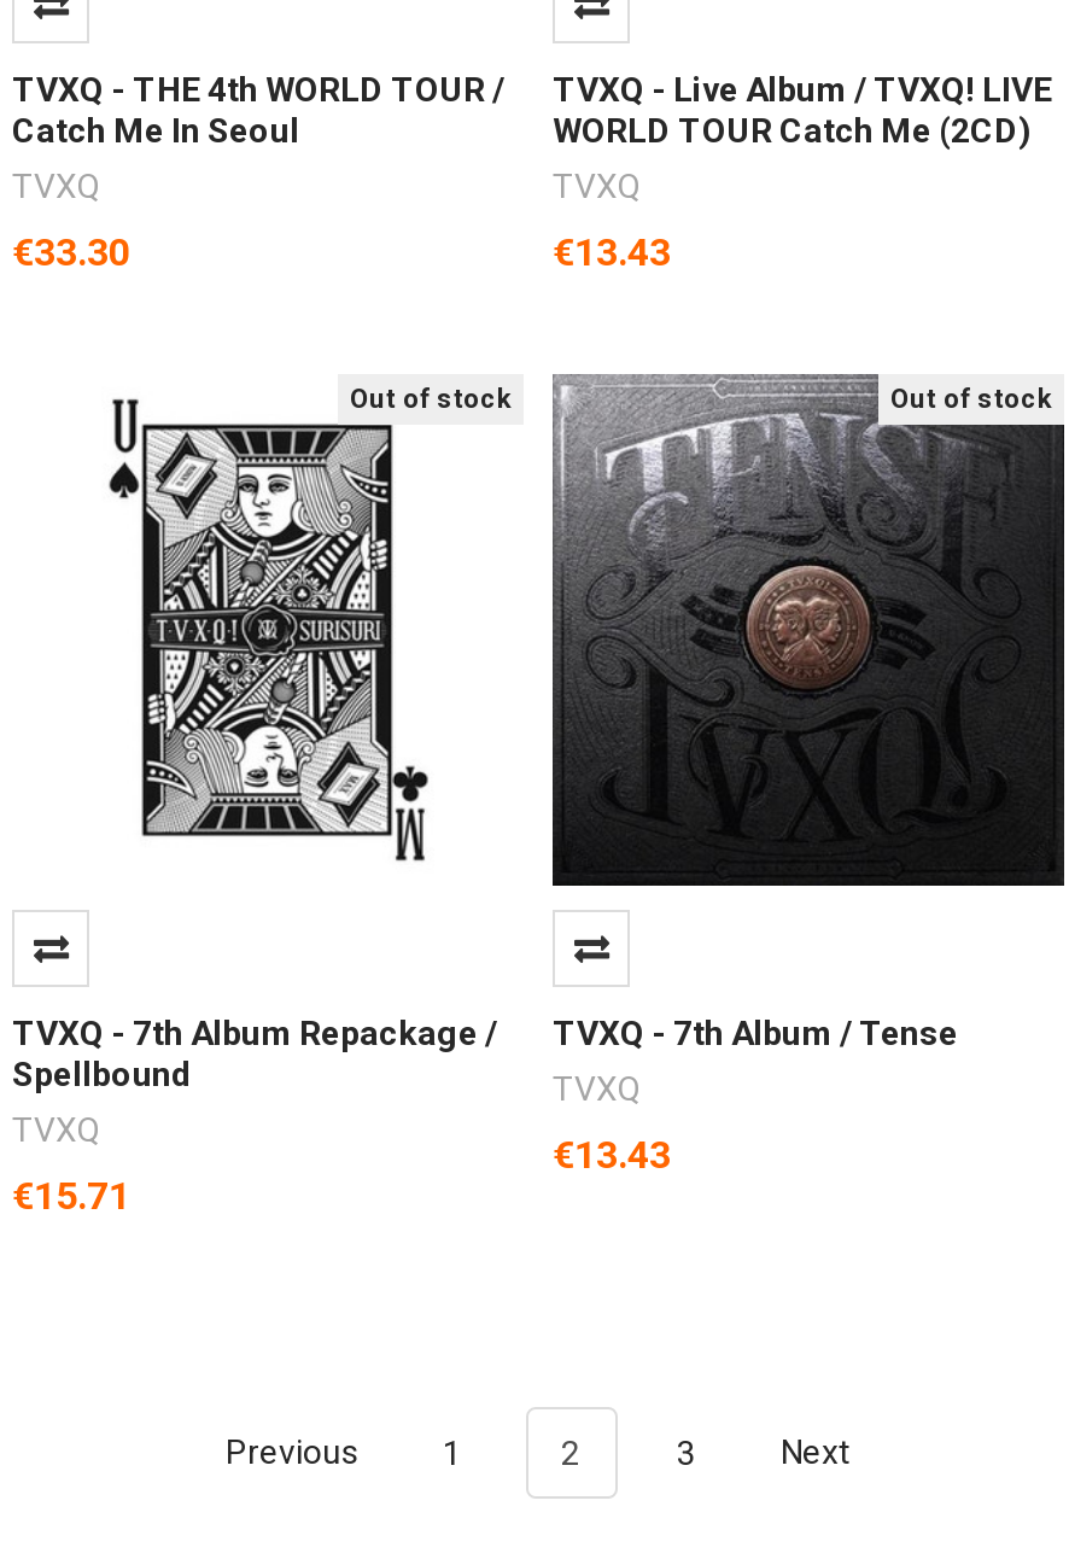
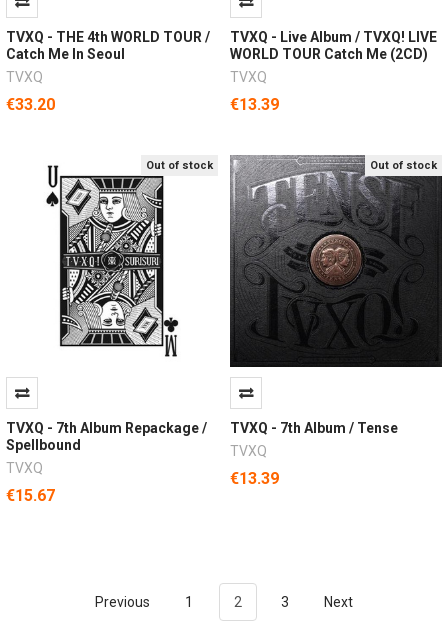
- €33.30
+ €33.20

- €13.43
+ €13.39

- €13.43
+ €13.39

- €15.71
+ €15.67
